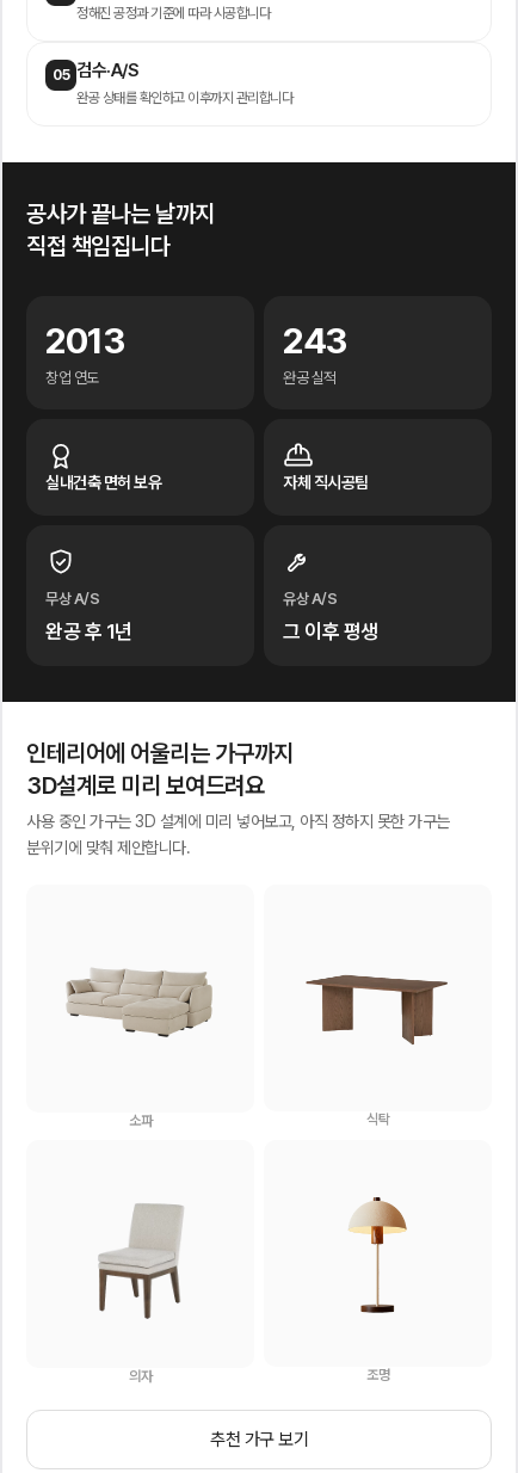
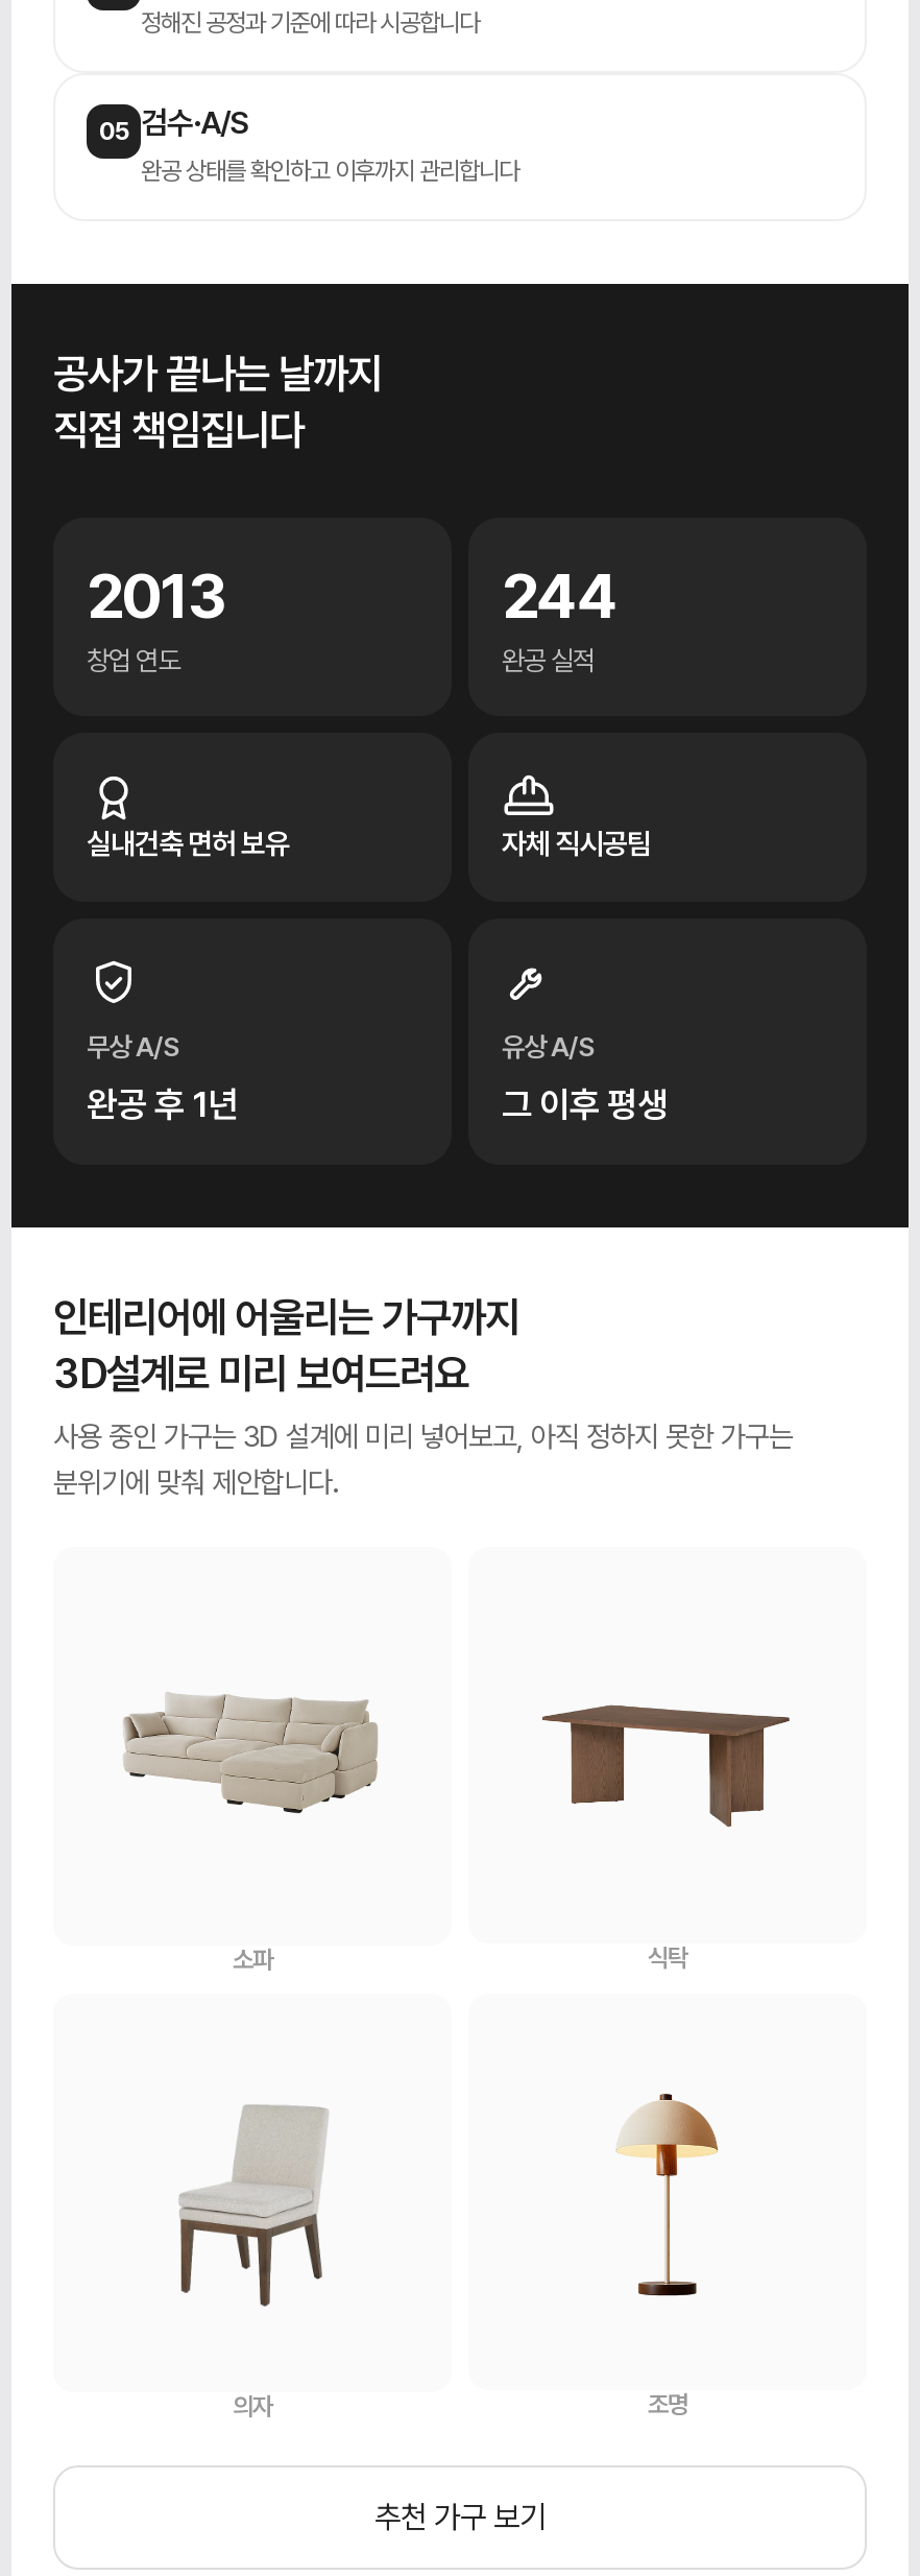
- 243
+ 244
